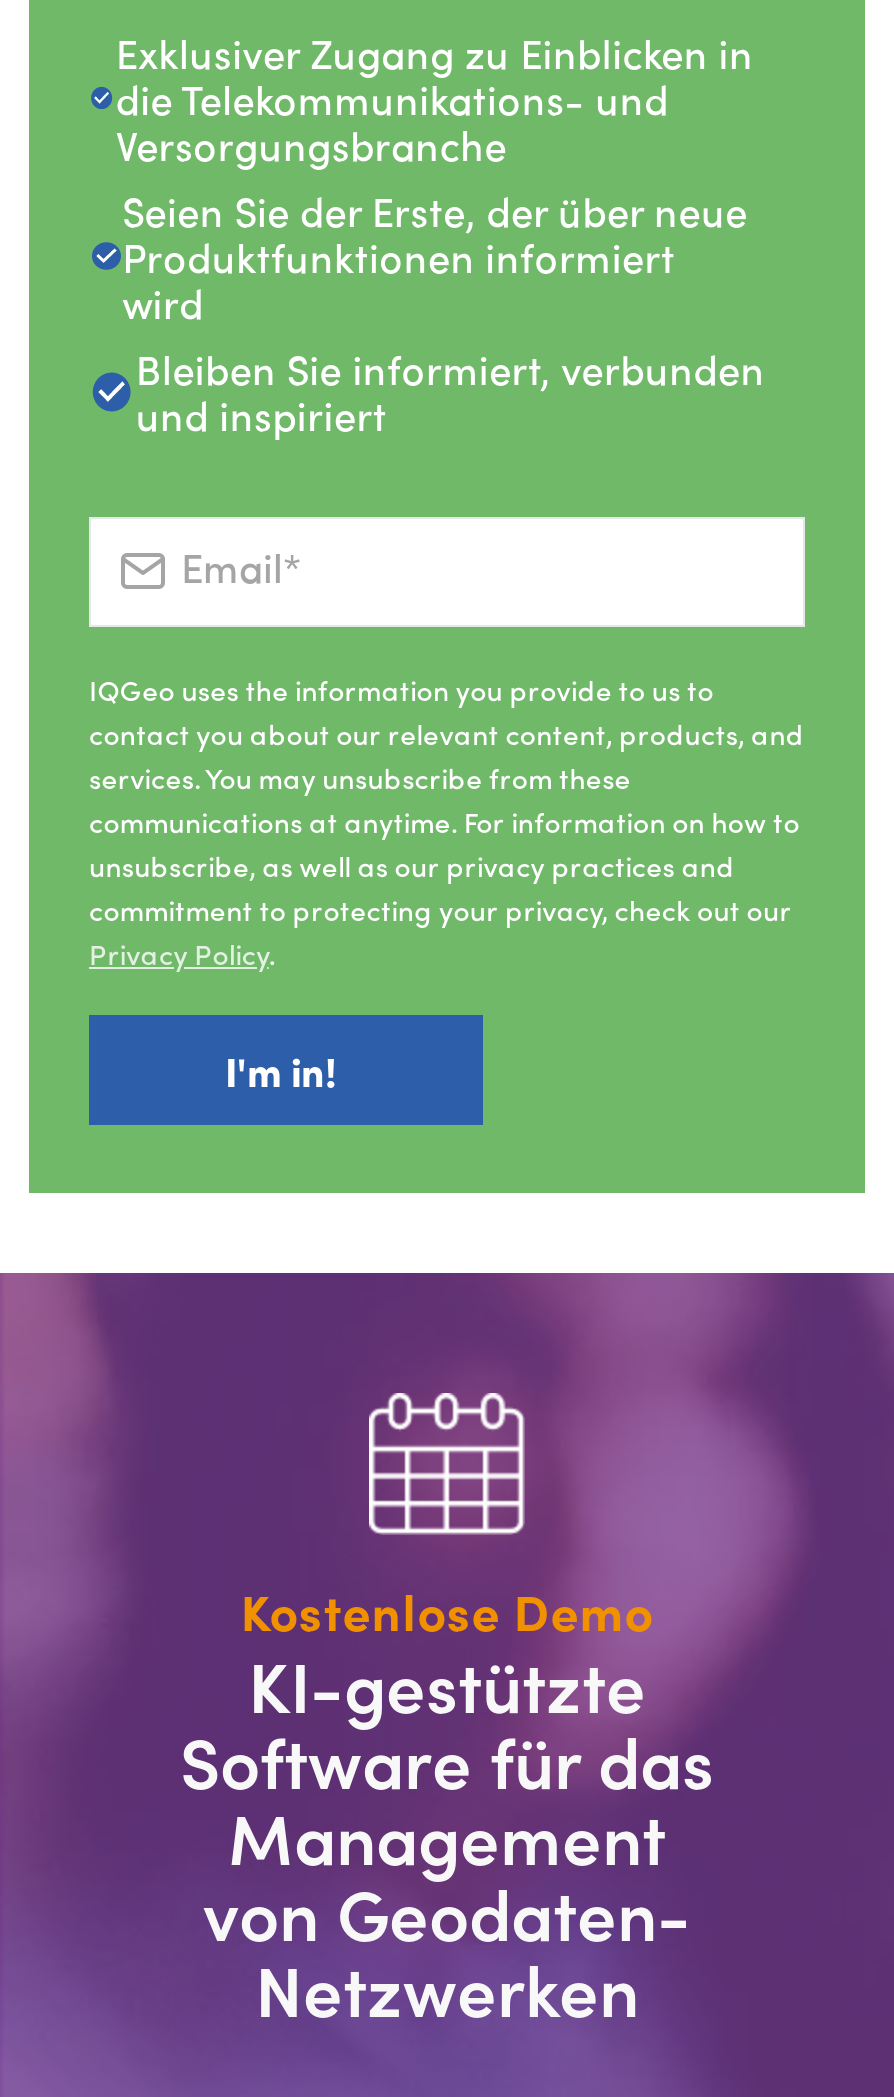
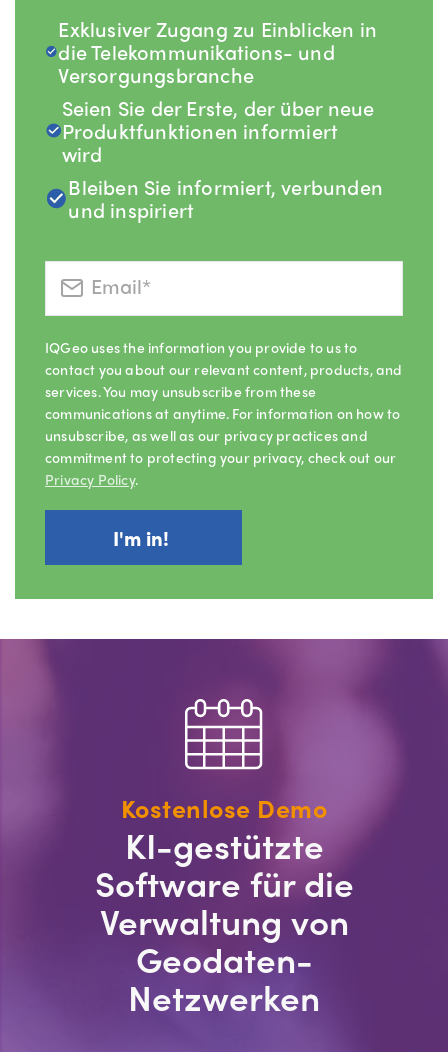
- Software für das
- Management
- von Geodaten-
+ Software für die
+ Verwaltung von
+ Geodaten-
